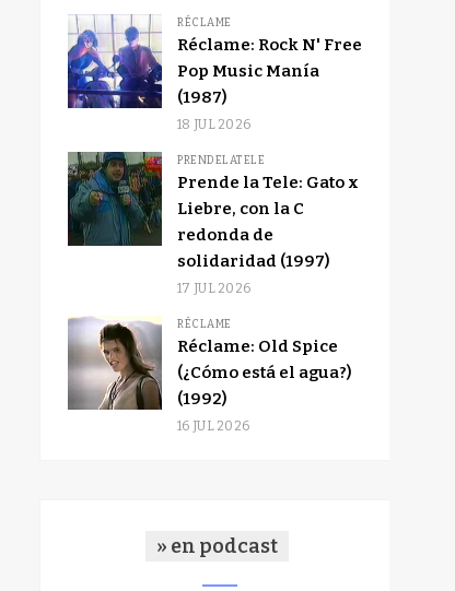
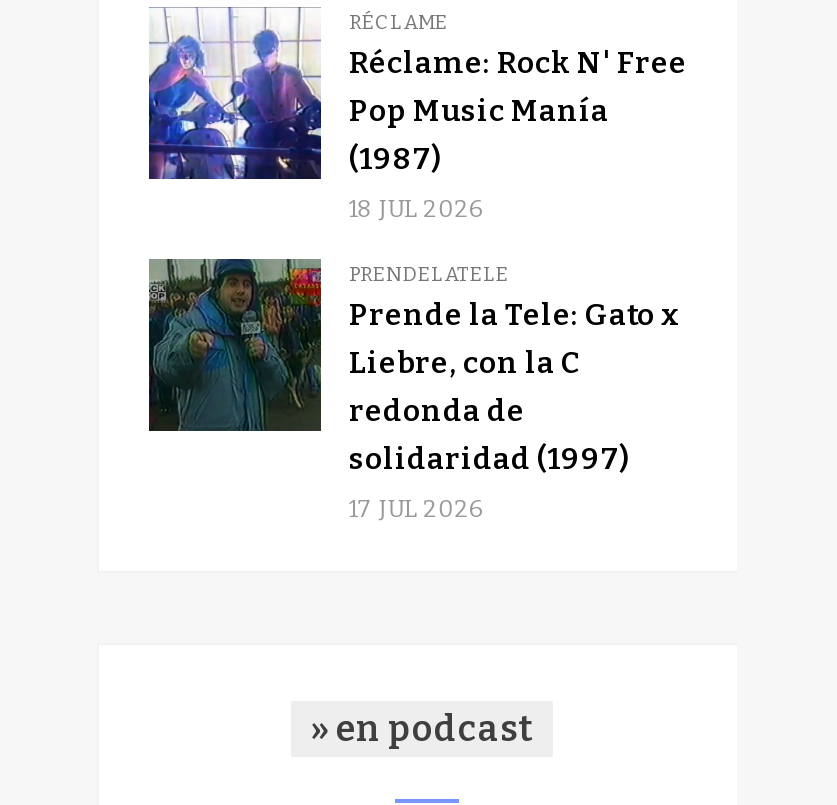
- [image]
- RÉCLAME
- Réclame: Old Spice
- (¿Cómo está el agua?)
- (1992)
- 16 JUL 2026
